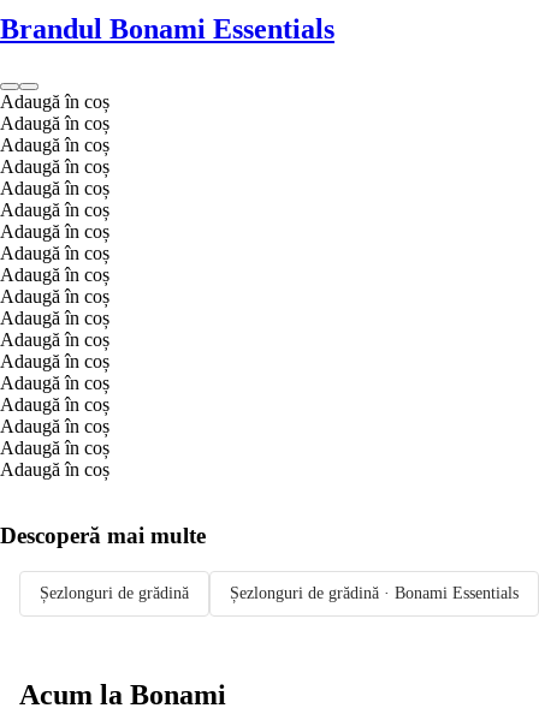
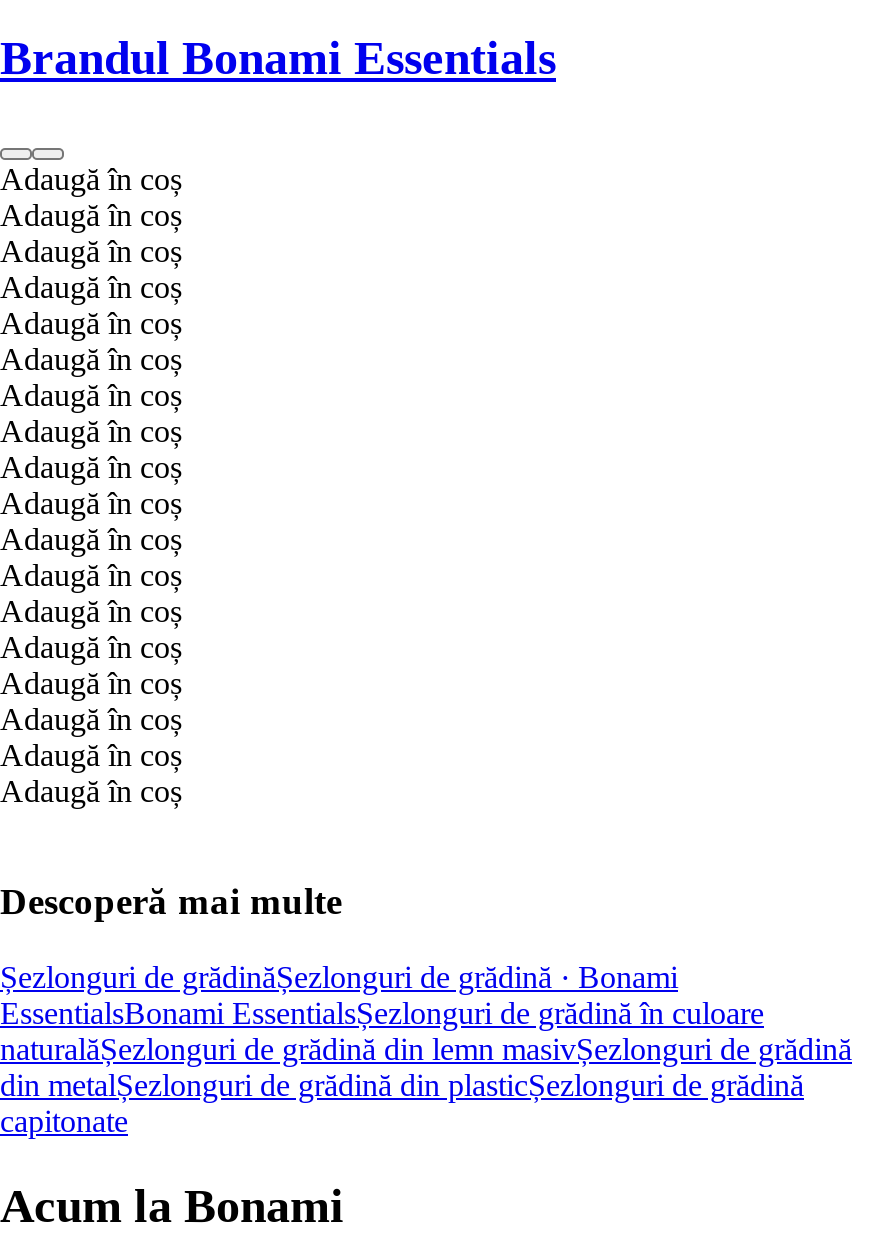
- Șezlonguri de grădină
- Șezlonguri de grădină · Bonami Essentials
+ Șezlonguri de grădinăȘezlonguri de grădină · Bonami
+ EssentialsBonami EssentialsȘezlonguri de grădină în culoare
+ naturalăȘezlonguri de grădină din lemn masivȘezlonguri de grădină
+ din metalȘezlonguri de grădină din plasticȘezlonguri de grădină
+ capitonate
